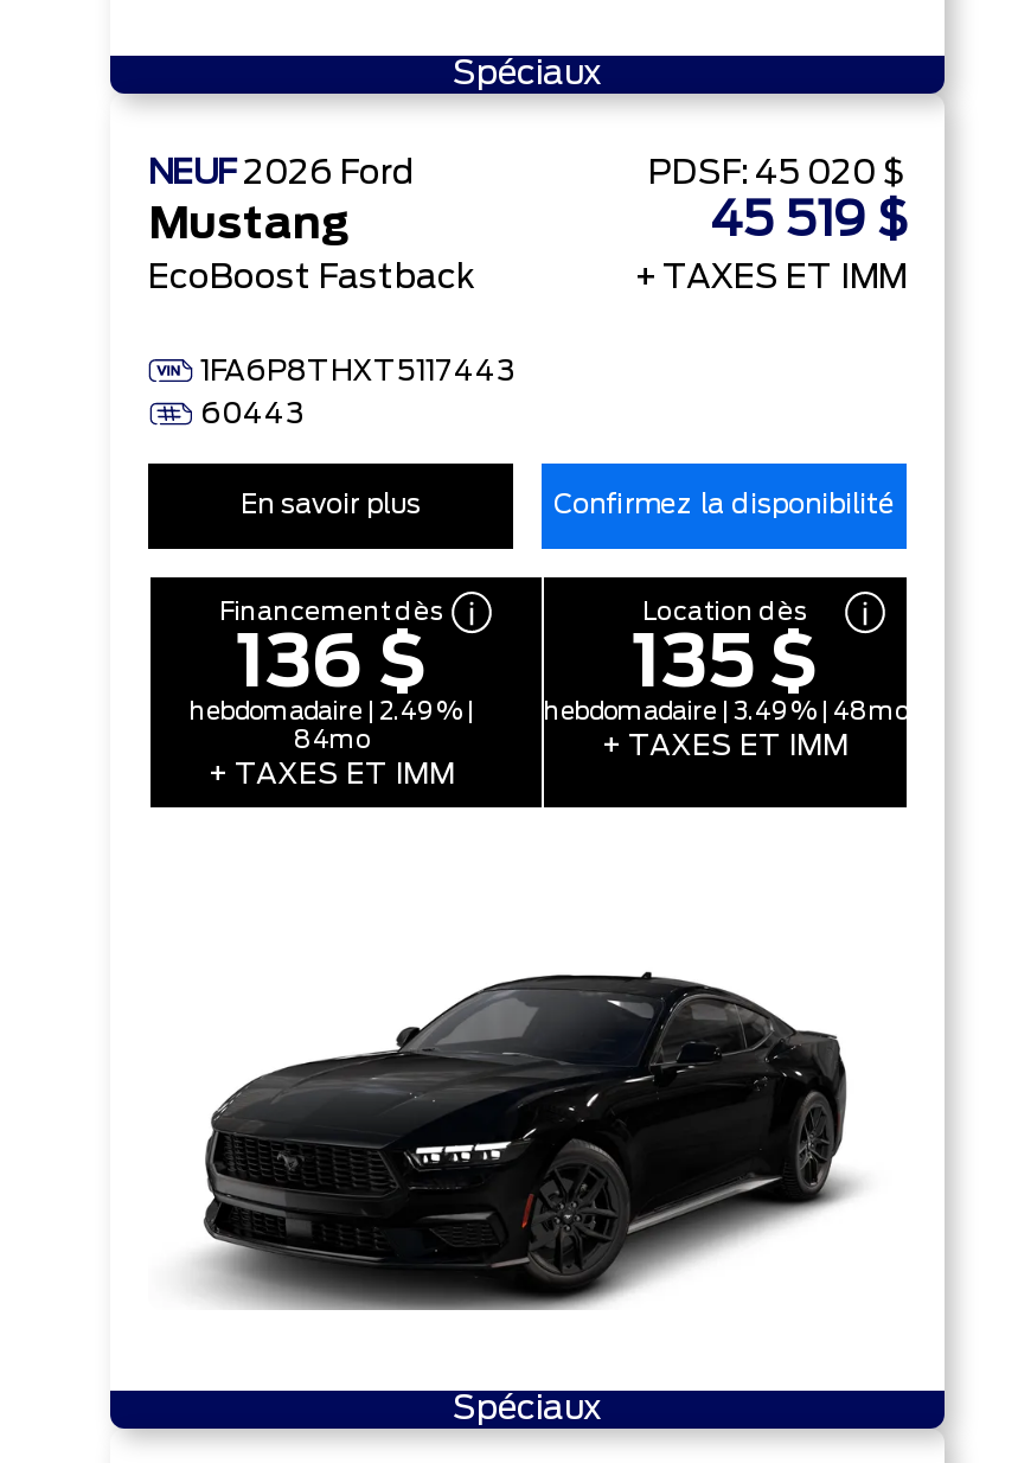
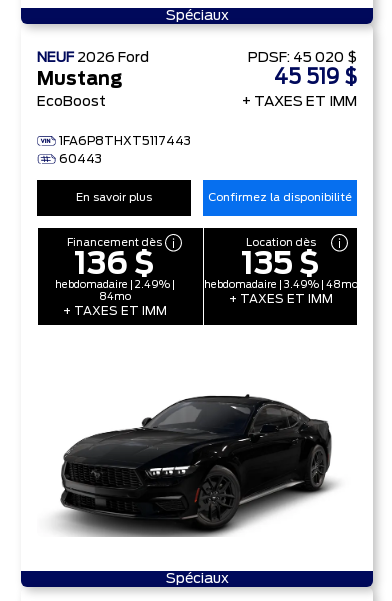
- EcoBoost Fastback
+ EcoBoost
